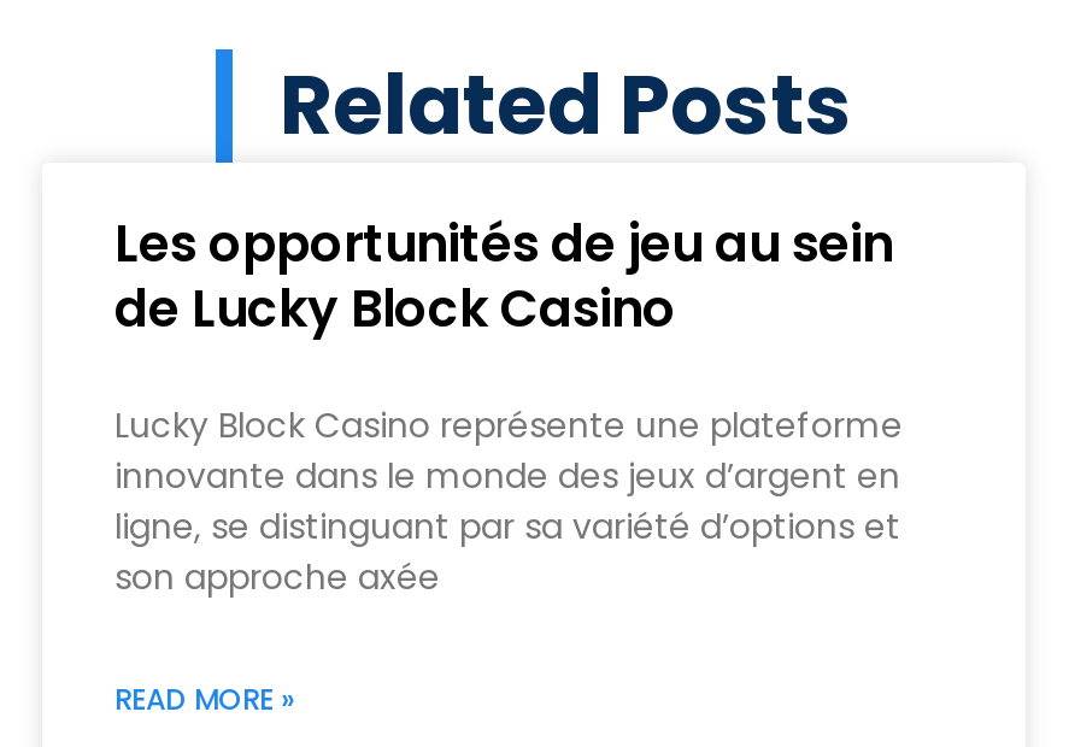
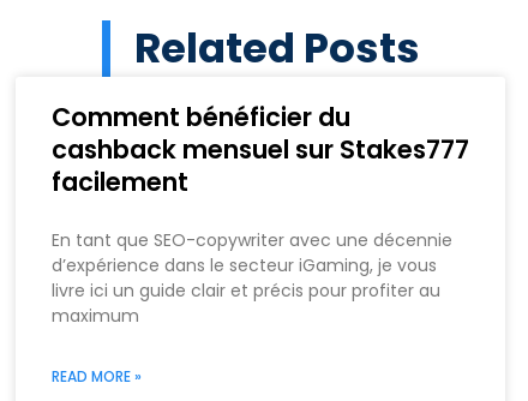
- Les opportunités de jeu au sein
- de Lucky Block Casino
+ Comment bénéficier du
+ cashback mensuel sur Stakes777
+ facilement

- Lucky Block Casino représente une plateforme
- innovante dans le monde des jeux d’argent en
- ligne, se distinguant par sa variété d’options et
- son approche axée
+ En tant que SEO-copywriter avec une décennie
+ d’expérience dans le secteur iGaming, je vous
+ livre ici un guide clair et précis pour profiter au
+ maximum
